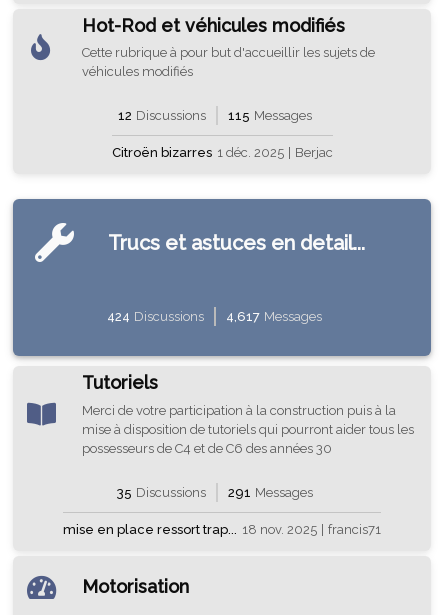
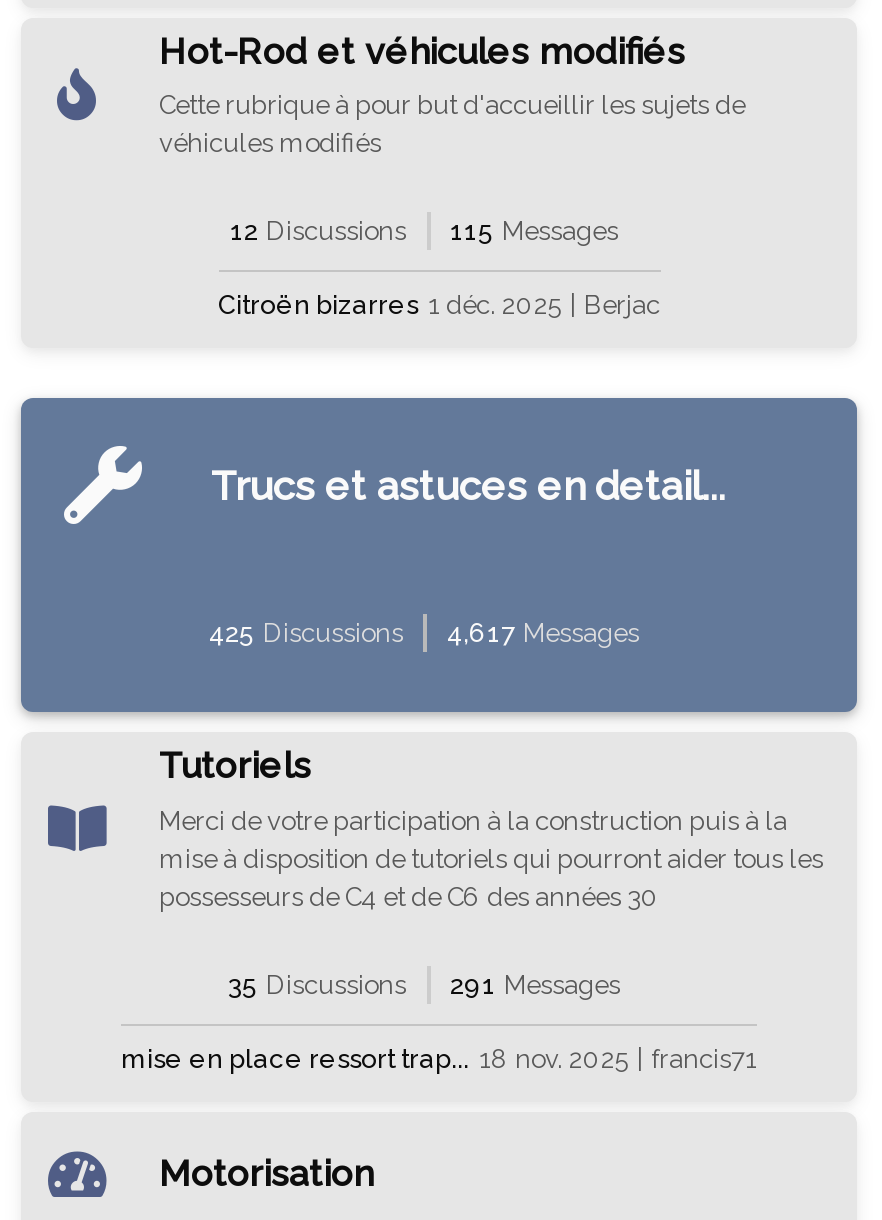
- 424 Discussions 4,617 Messages
+ 425 Discussions 4,617 Messages
